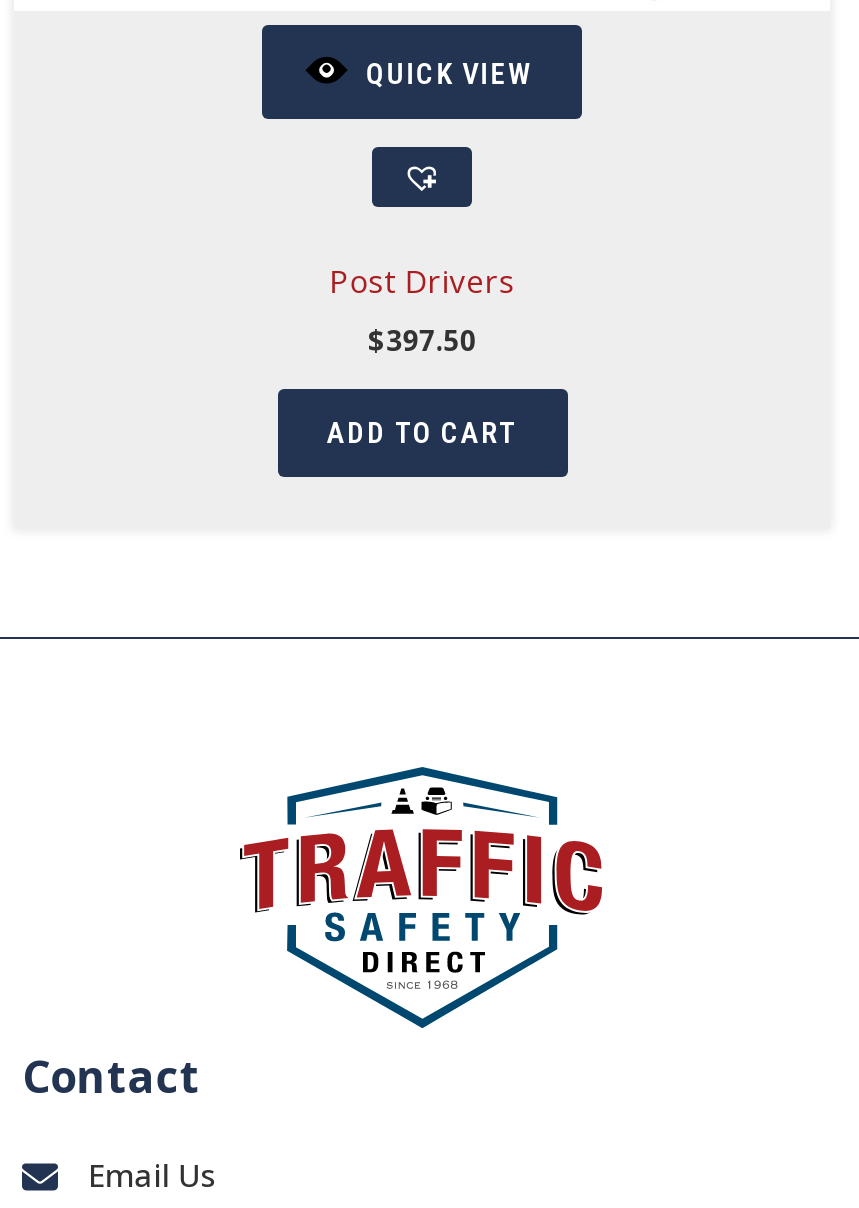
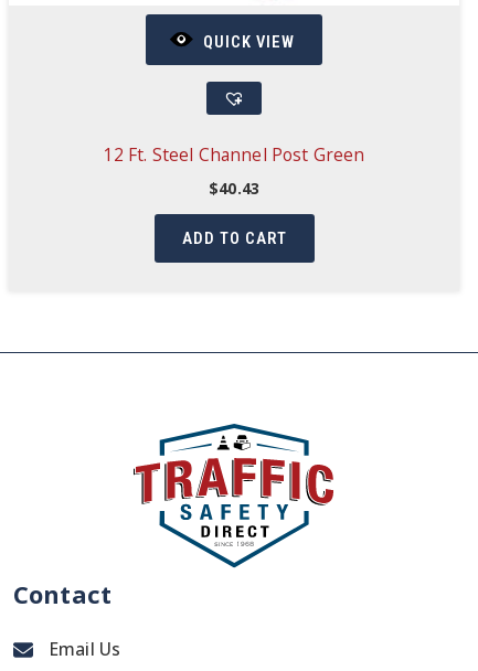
- Post Drivers
- $397.50
+ 12 Ft. Steel Channel Post Green
+ $40.43
